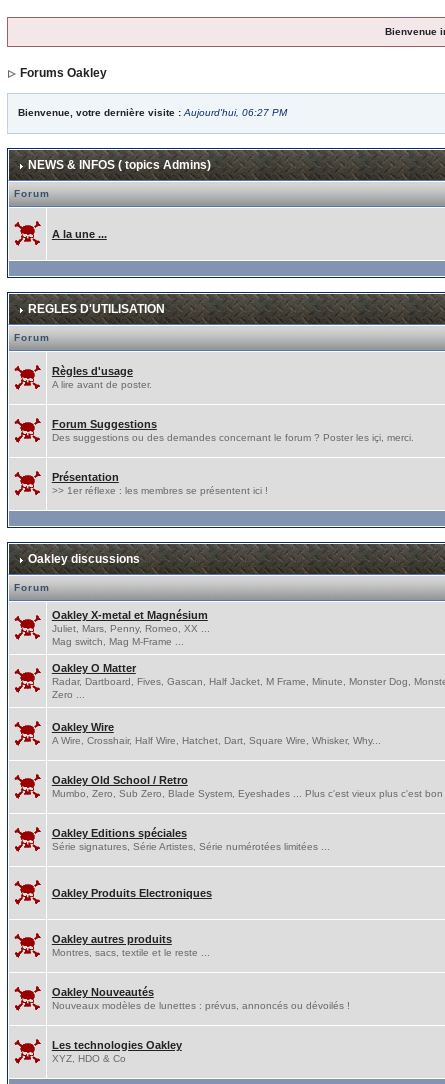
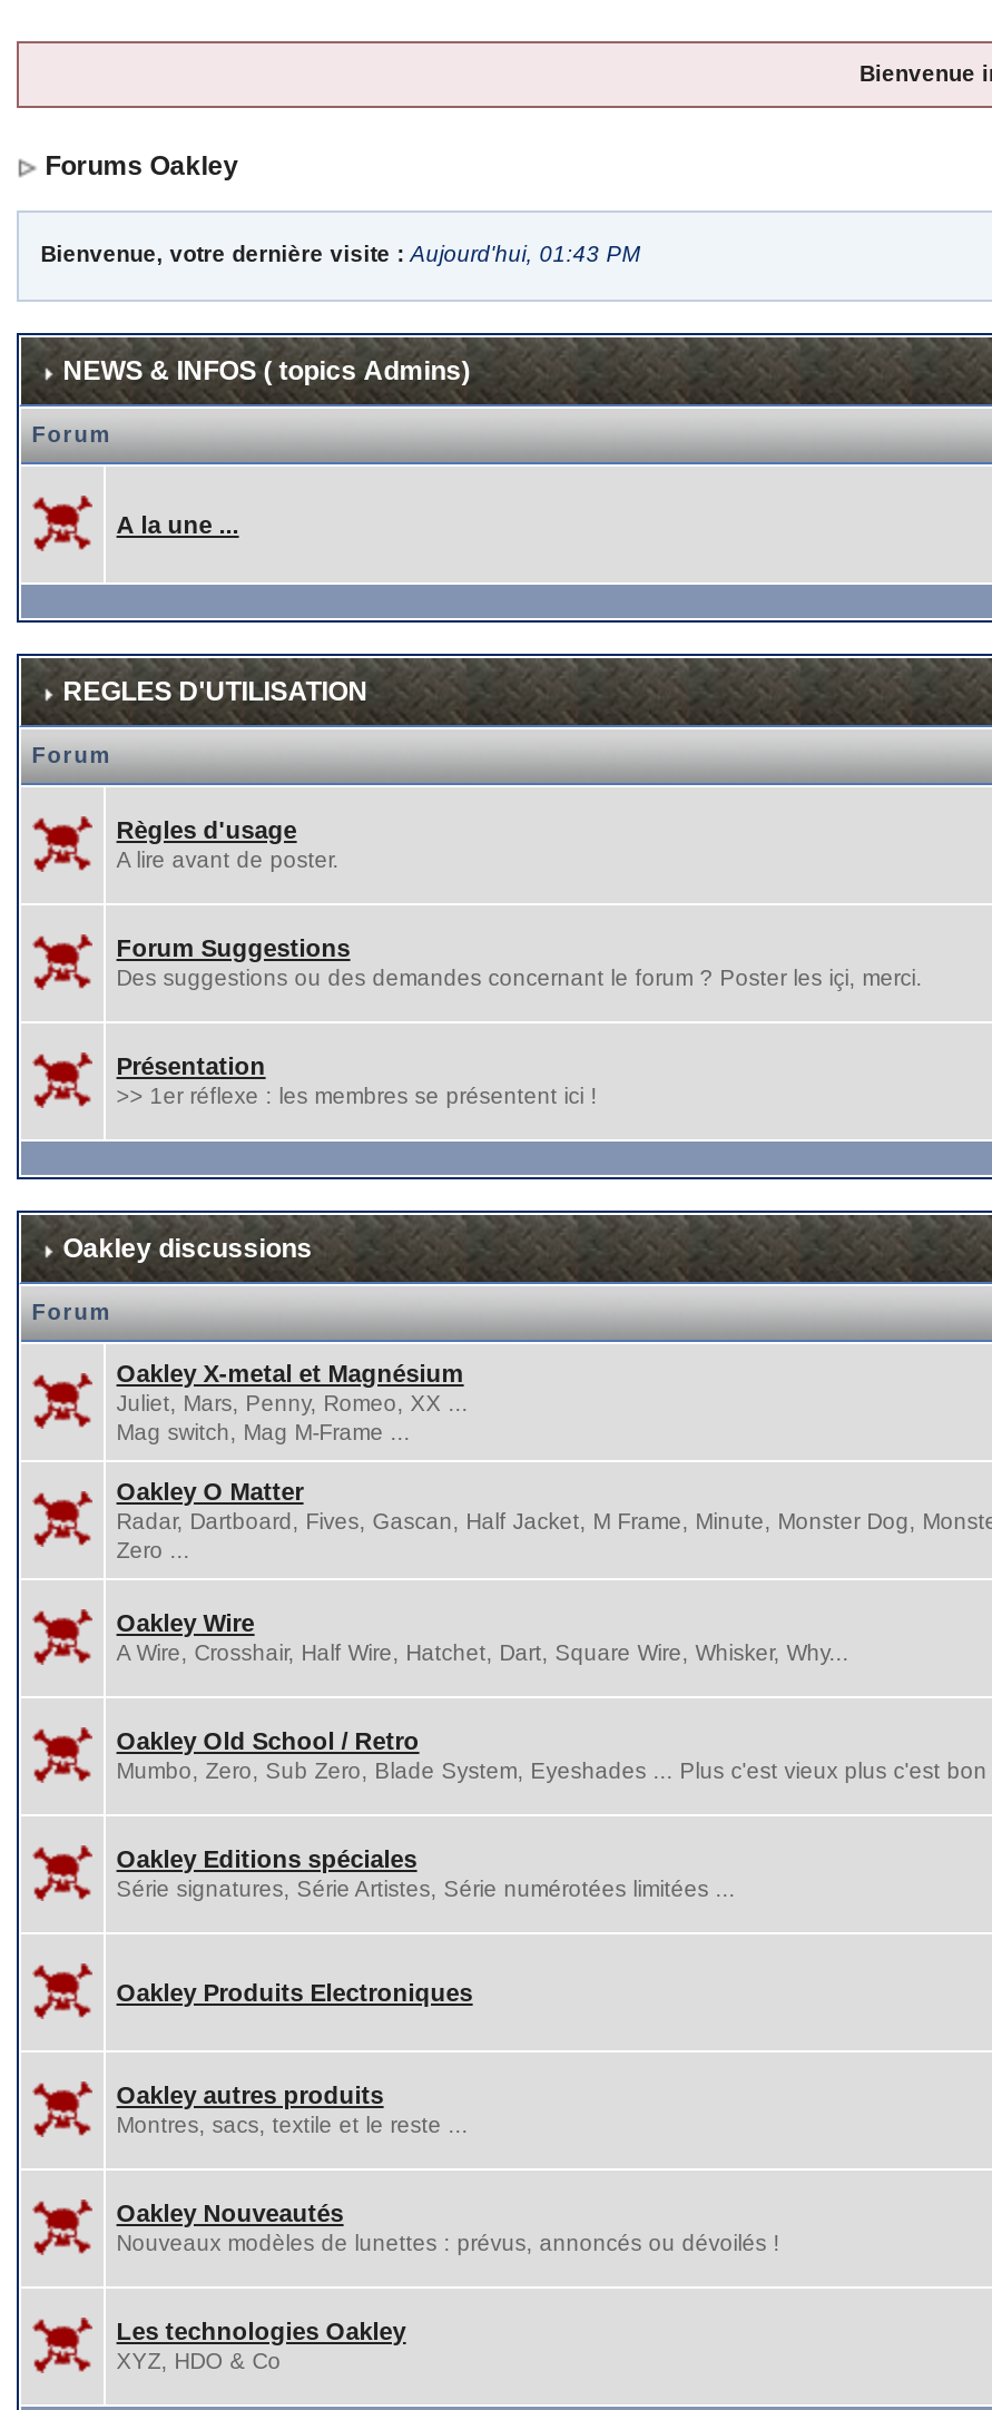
- Bienvenue, votre dernière visite : Aujourd'hui, 06:27 PM
+ Bienvenue, votre dernière visite : Aujourd'hui, 01:43 PM
